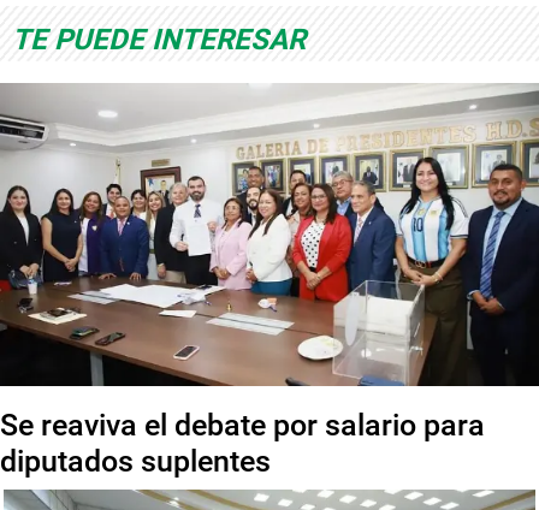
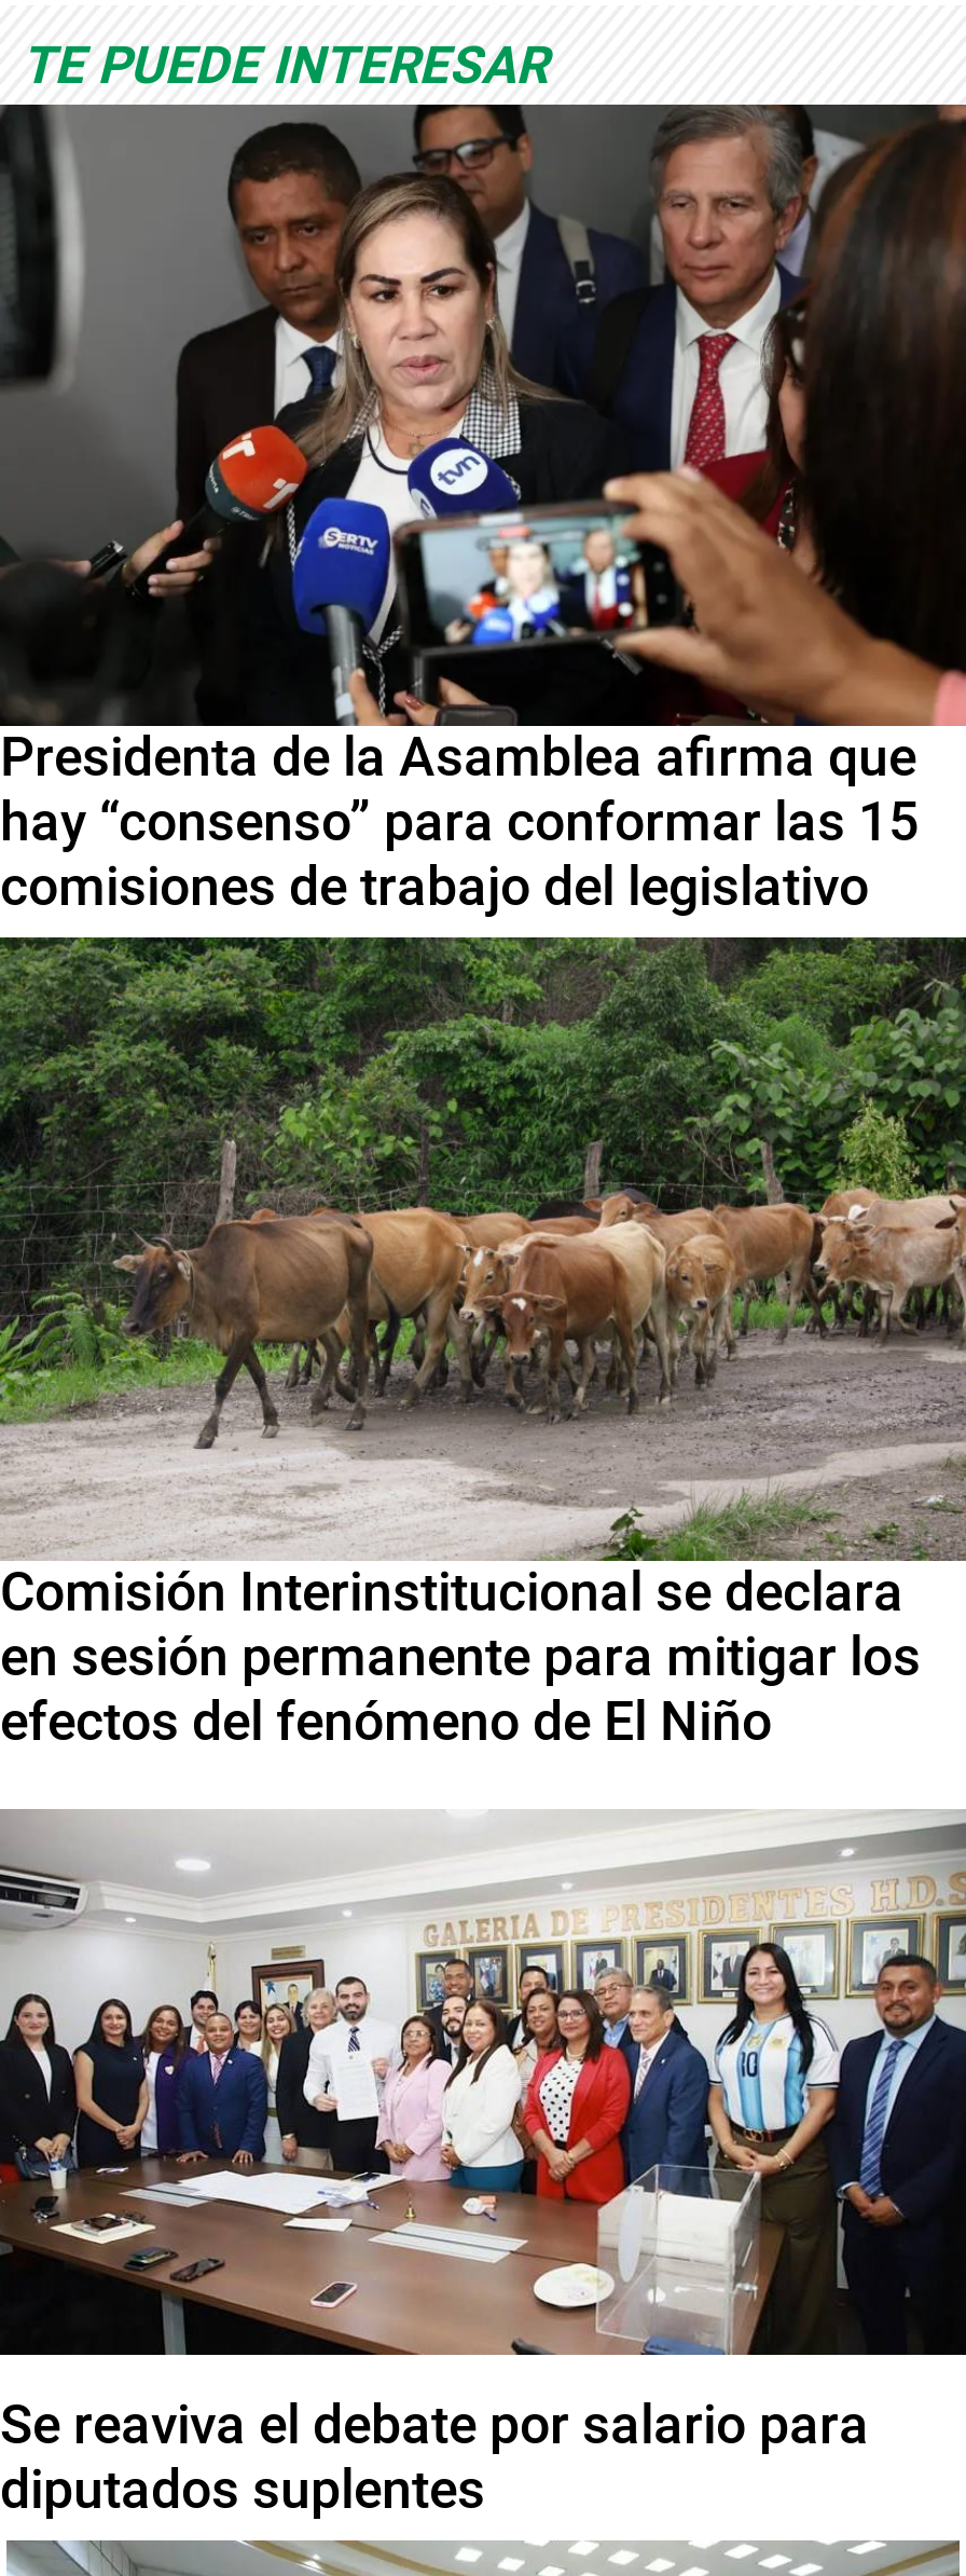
+ [image]
+ Presidenta de la Asamblea afirma que
+ hay “consenso” para conformar las 15
+ comisiones de trabajo del legislativo

+ [image]
+ Comisión Interinstitucional se declara
+ en sesión permanente para mitigar los
+ efectos del fenómeno de El Niño
